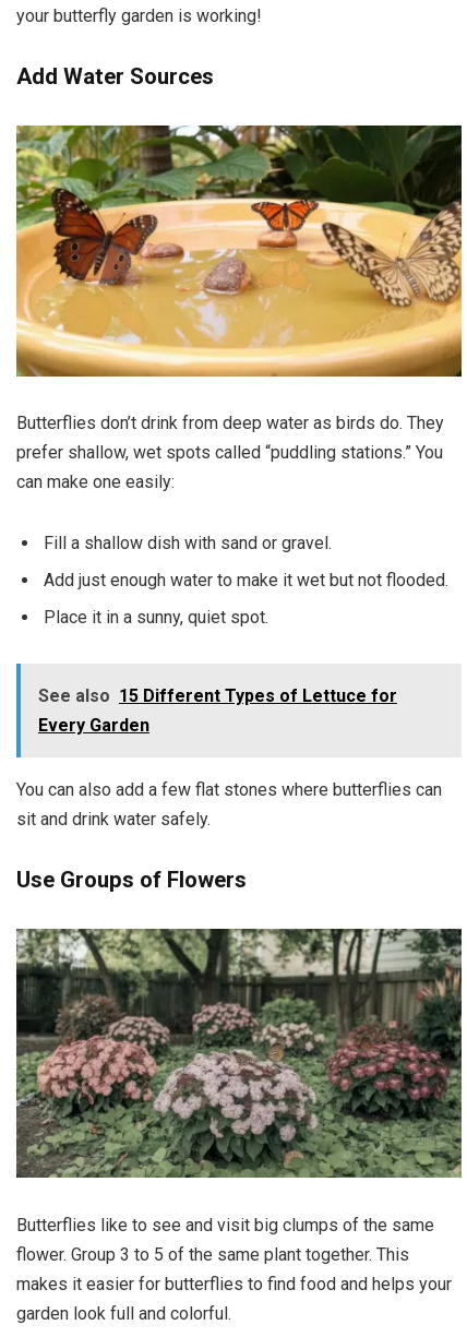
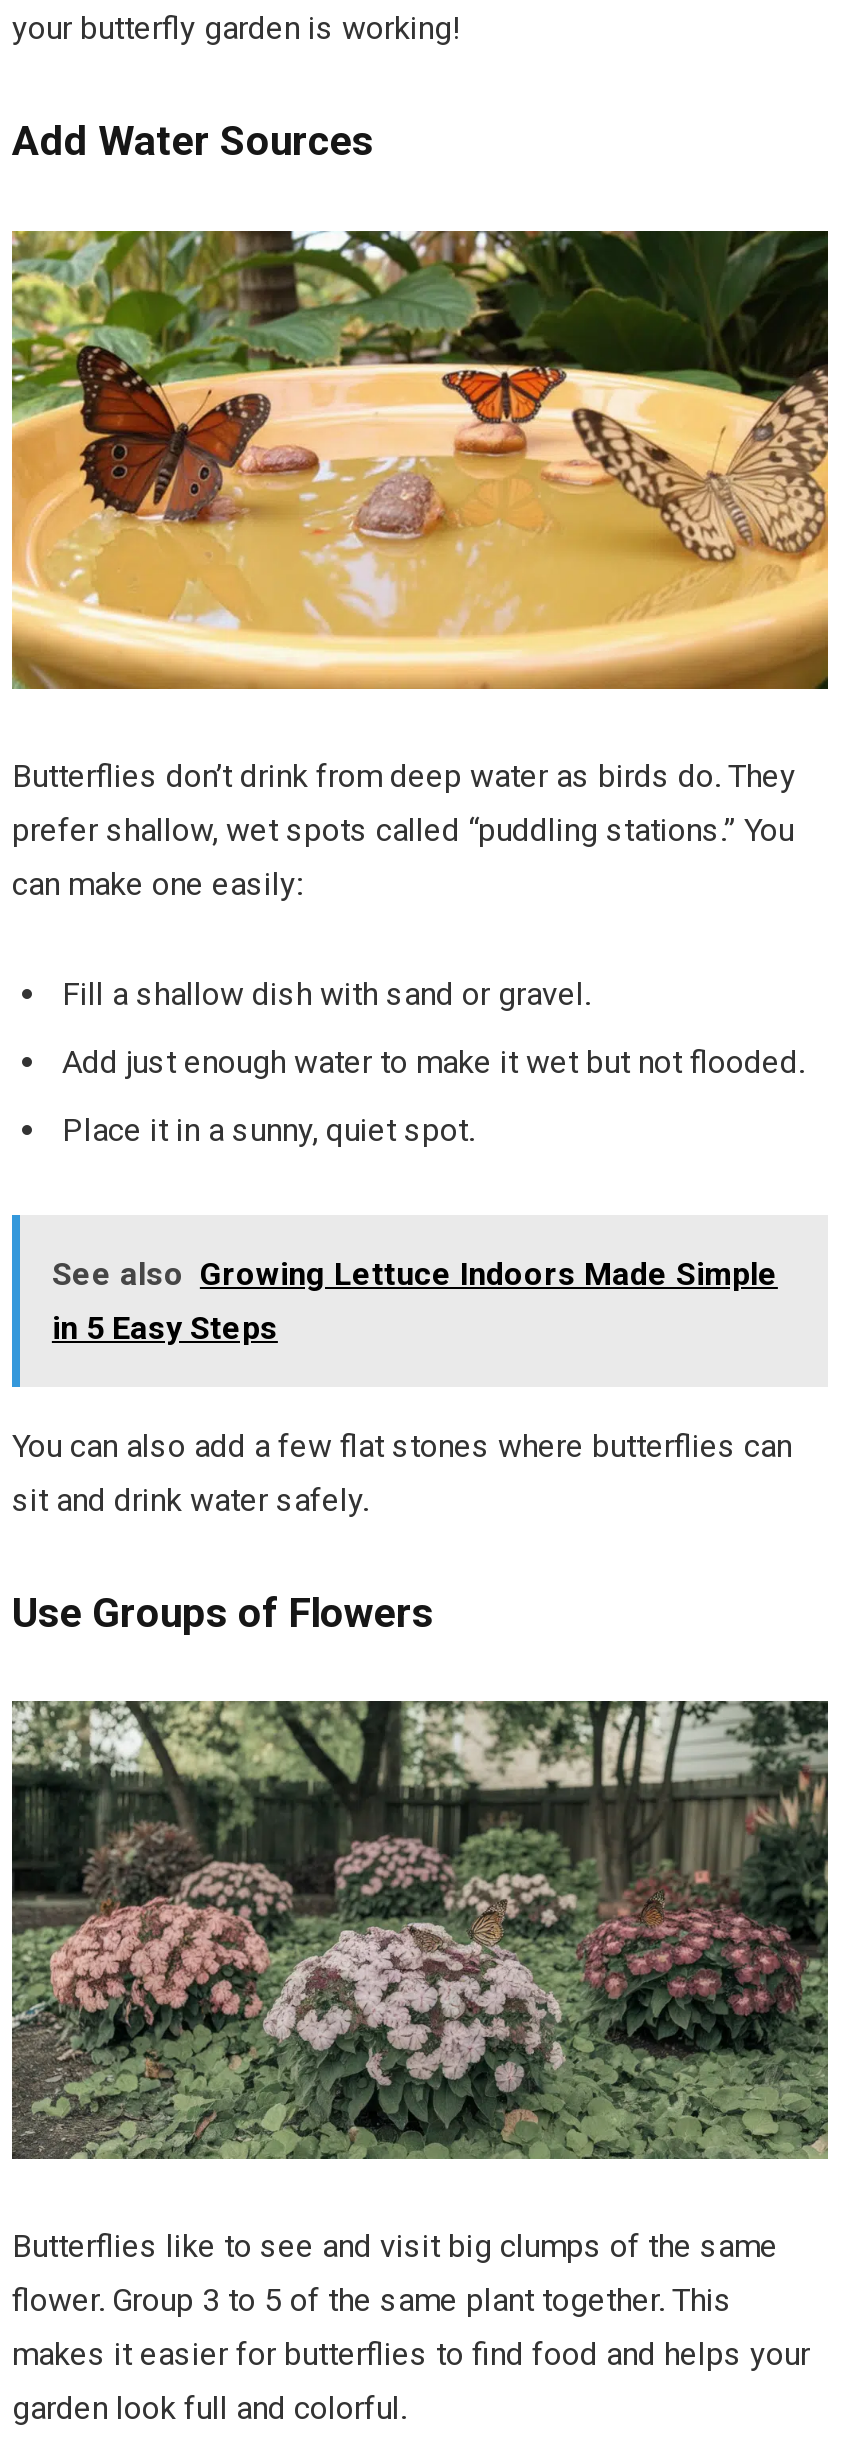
- See also 15 Different Types of Lettuce for
- Every Garden
+ See also Growing Lettuce Indoors Made Simple
+ in 5 Easy Steps
